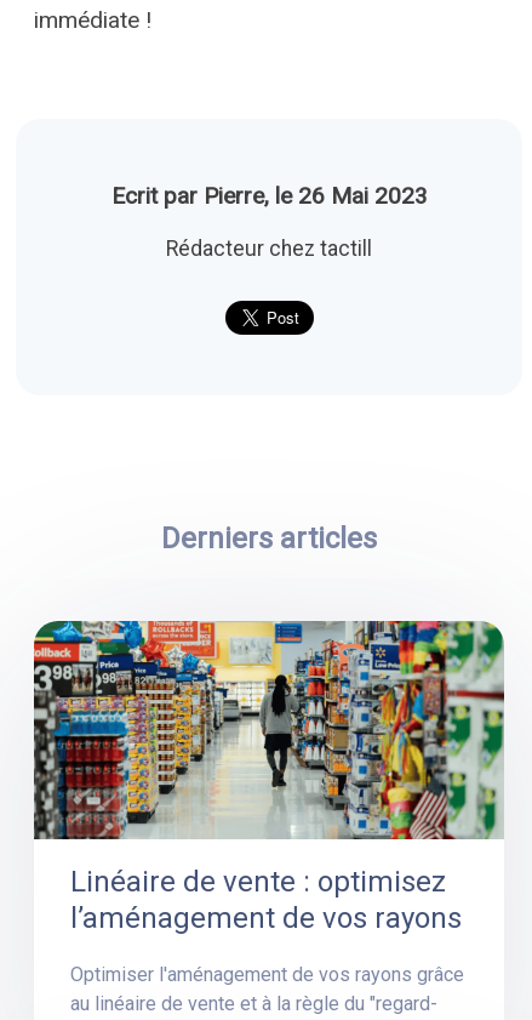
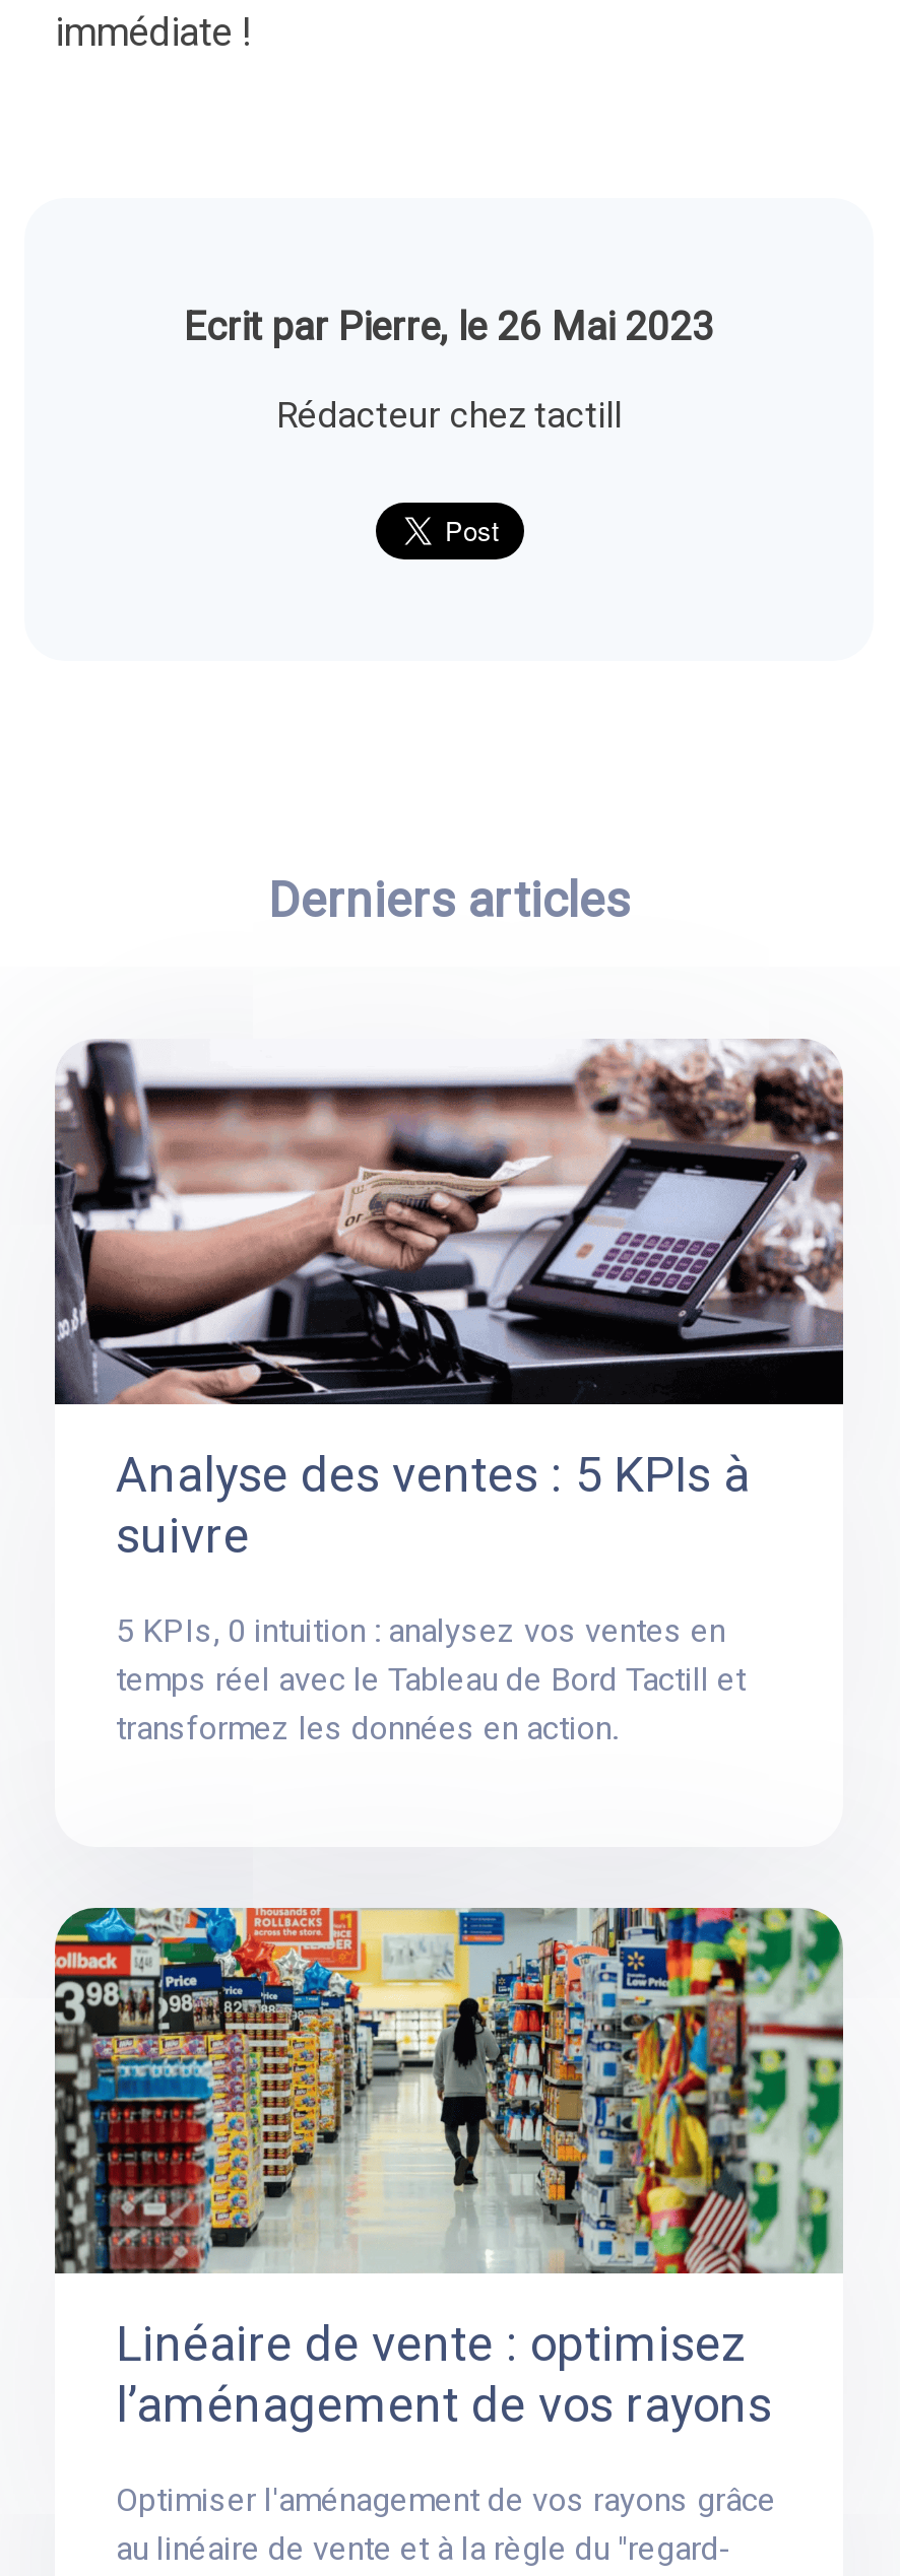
+ [image]
+ Analyse des ventes : 5 KPIs à
+ suivre
+ 5 KPIs, 0 intuition : analysez vos ventes en
+ temps réel avec le Tableau de Bord Tactill et
+ transformez les données en action.
